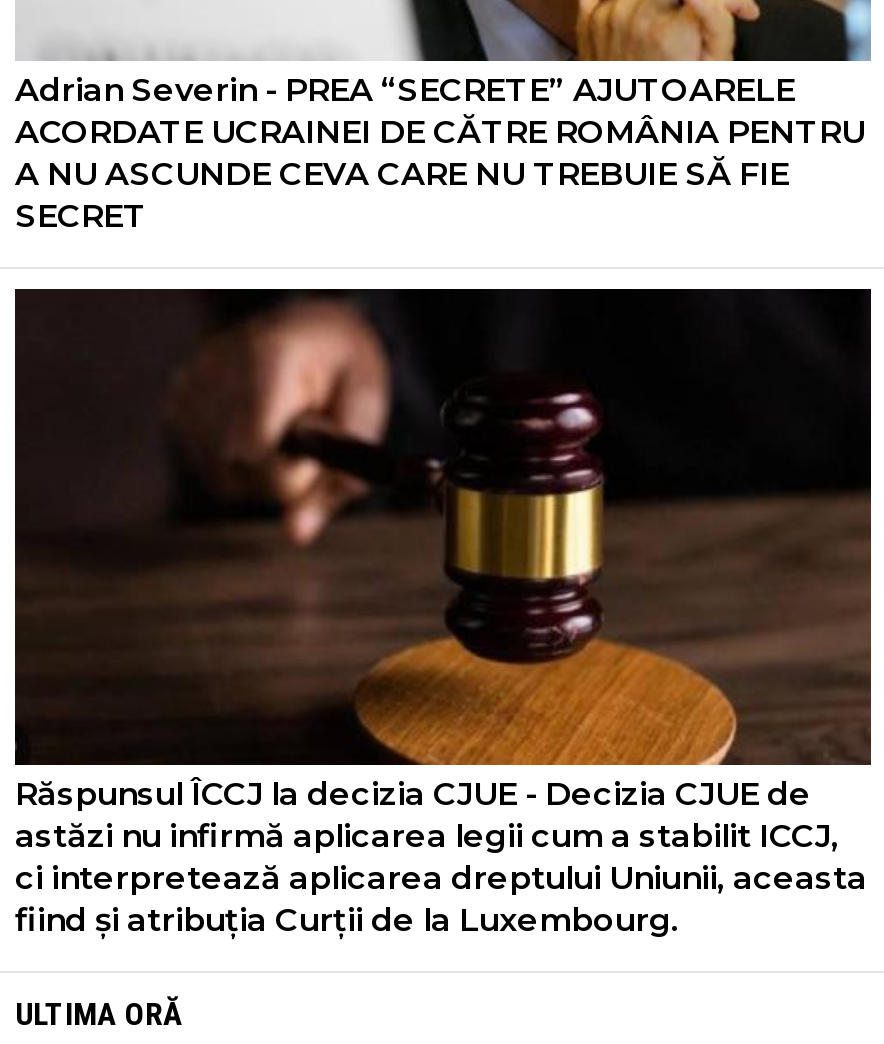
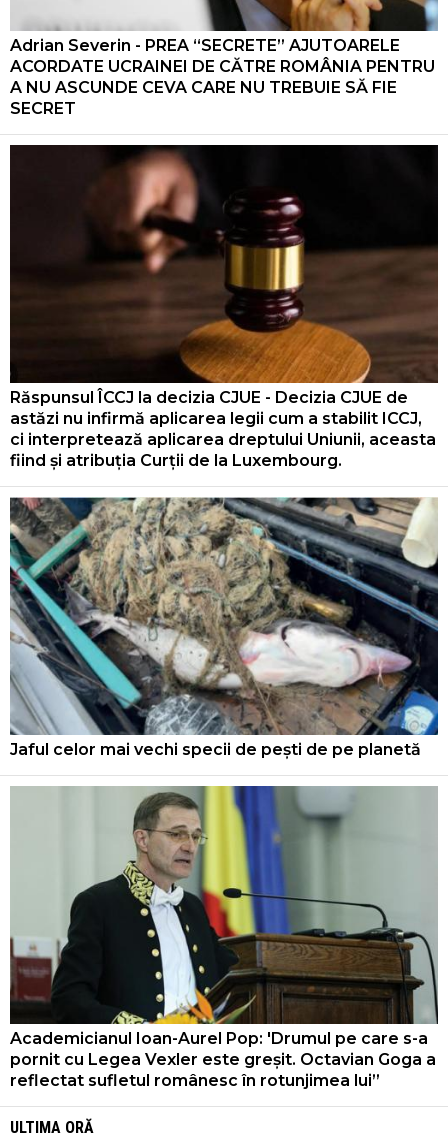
+ [image]
+ Jaful celor mai vechi specii de pești de pe planetă

+ [image]
+ Academicianul Ioan-Aurel Pop: 'Drumul pe care s-a
+ pornit cu Legea Vexler este greșit. Octavian Goga a
+ reflectat sufletul românesc în rotunjimea lui”
